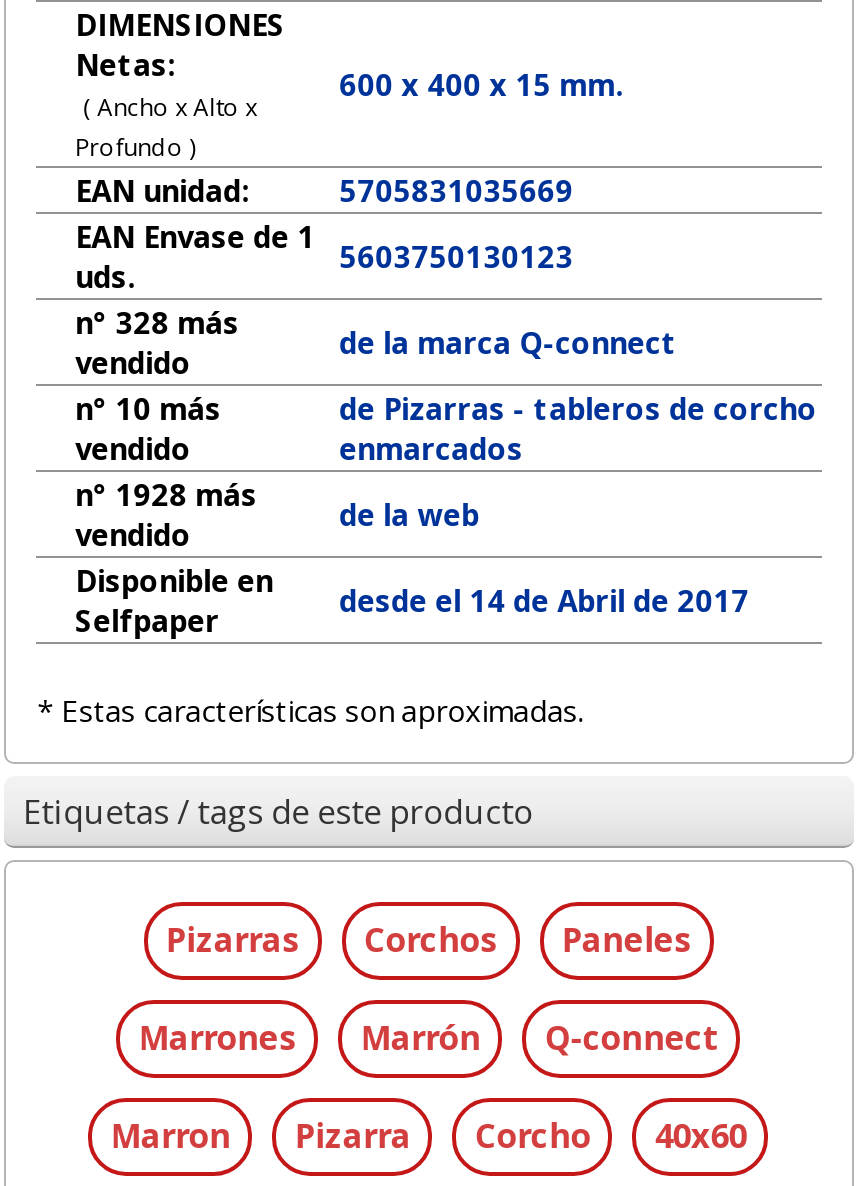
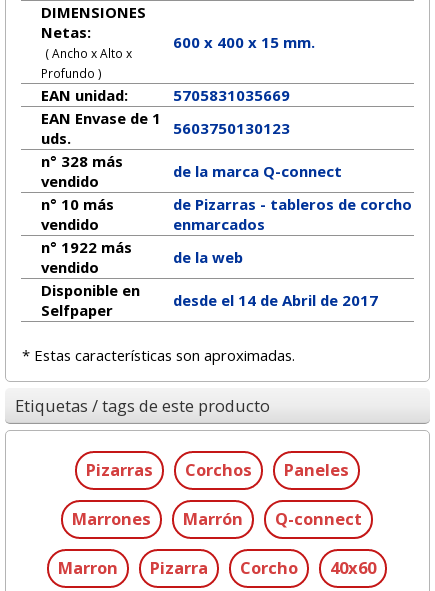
- n° 1928 más
+ n° 1922 más
